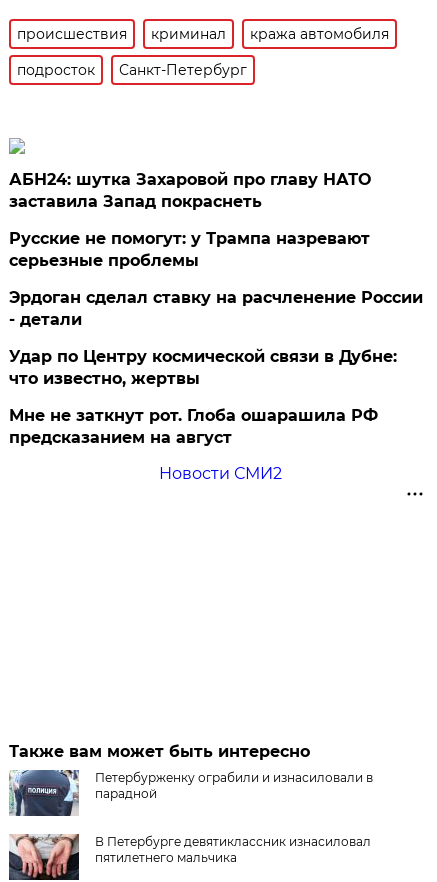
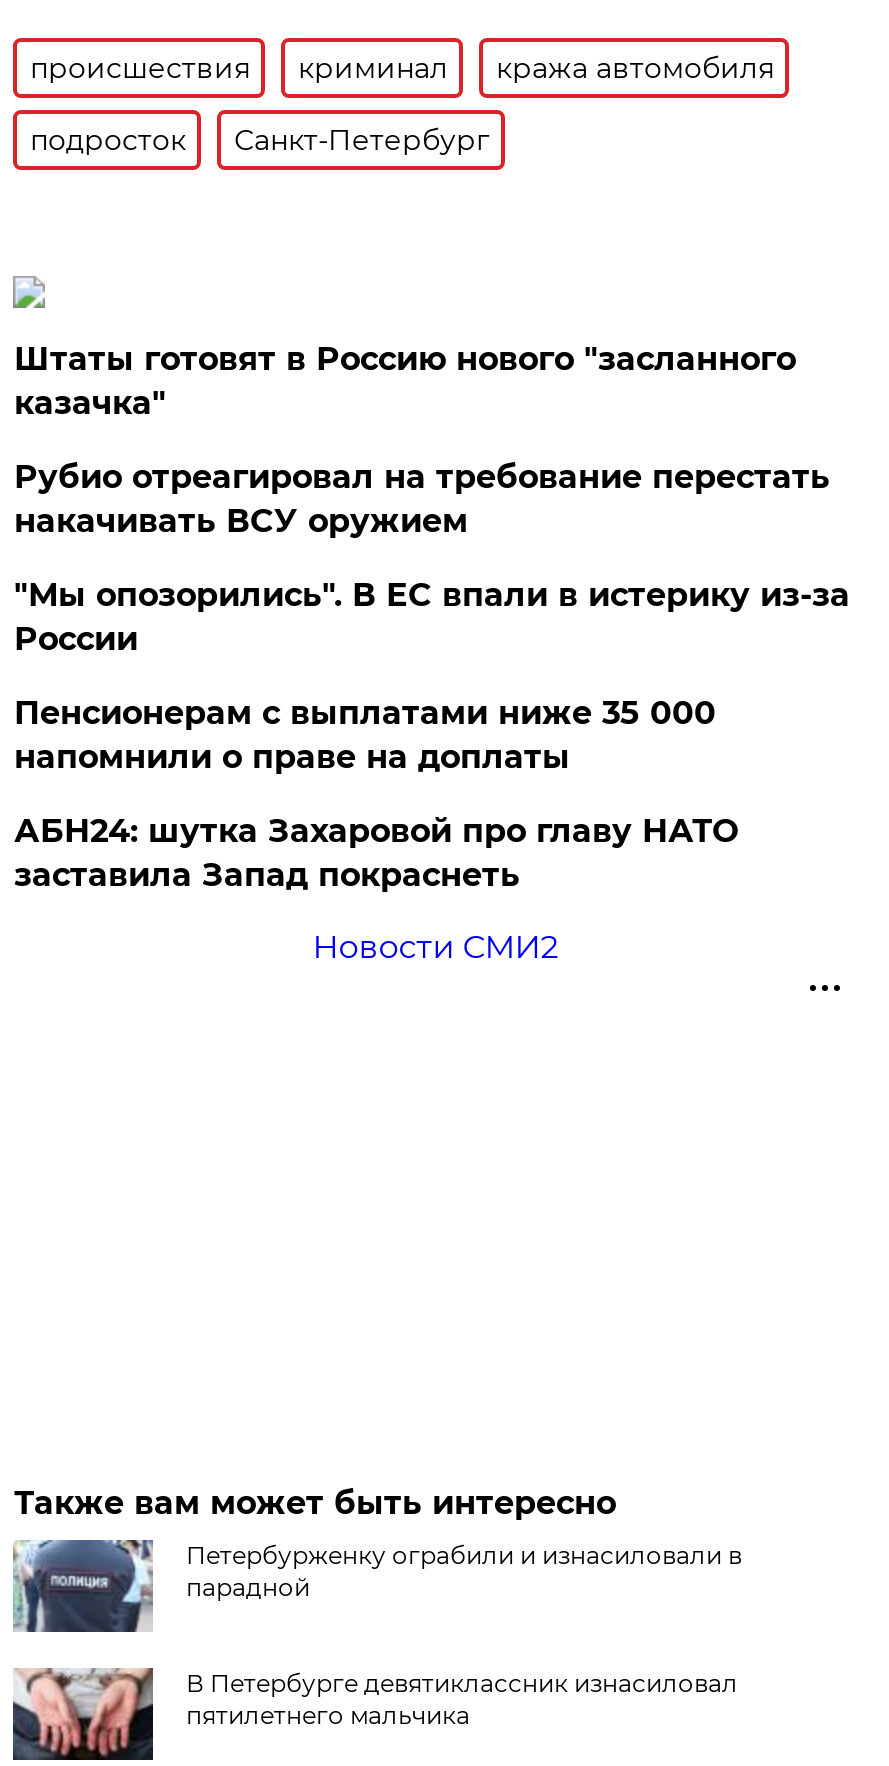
+ Штаты готовят в Россию нового "засланного
+ казачка"
+ Рубио отреагировал на требование перестать
+ накачивать ВСУ оружием
+ "Мы опозорились". В ЕС впали в истерику из-за
+ России
+ Пенсионерам с выплатами ниже 35 000
+ напомнили о праве на доплаты

moved down: АБН24: шутка Захаровой про главу НАТО | заставила Запад покраснеть

- Русские не помогут: у Трампа назревают
- серьезные проблемы
- Эрдоган сделал ставку на расчленение России
- - детали
- Удар по Центру космической связи в Дубне:
- что известно, жертвы
- Мне не заткнут рот. Глоба ошарашила РФ
- предсказанием на август
